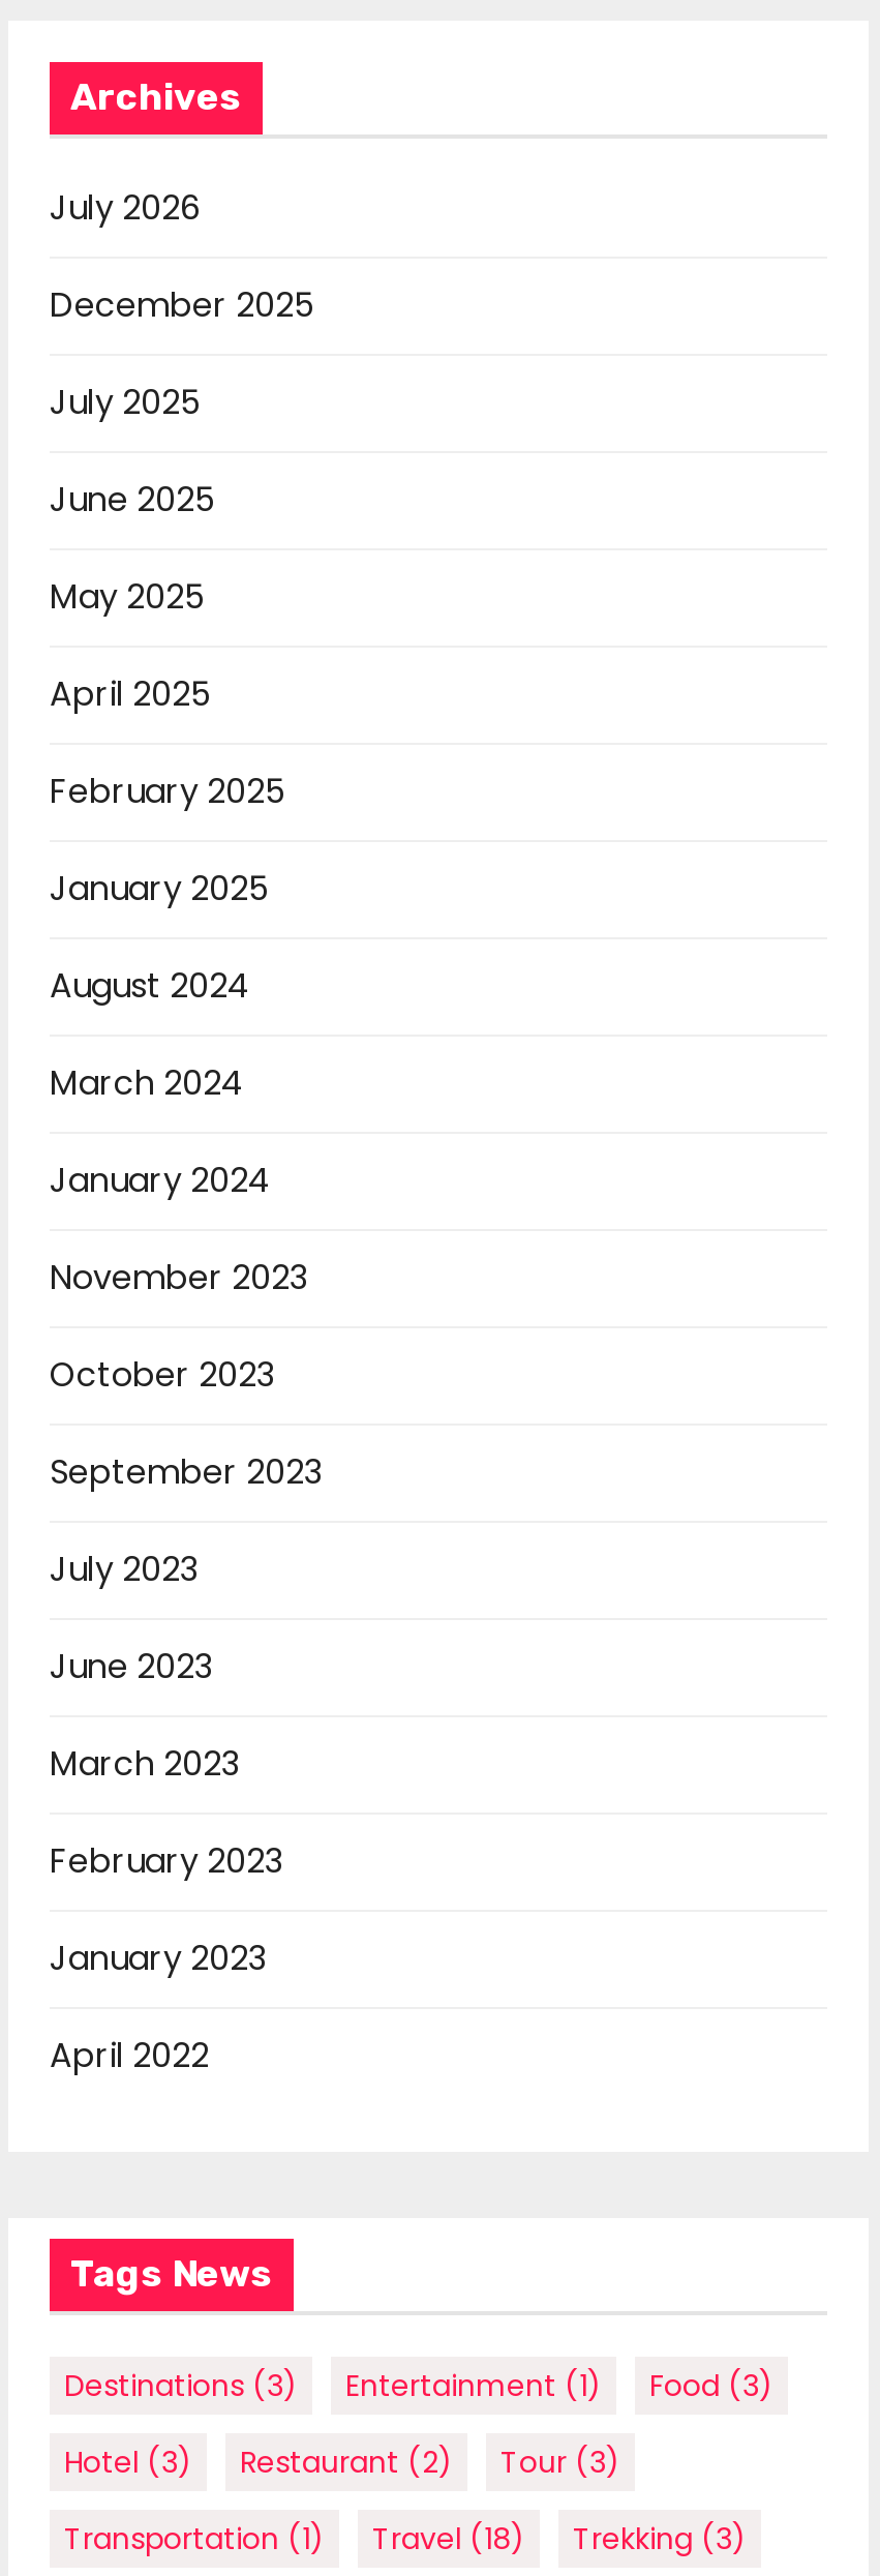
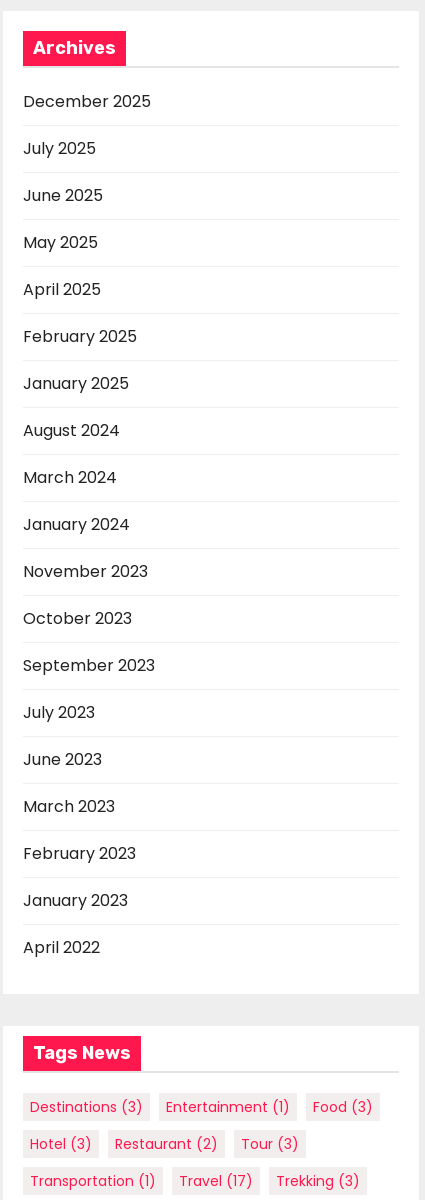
- July 2026

- Transportation (1) Travel (18) Trekking (3)
+ Transportation (1) Travel (17) Trekking (3)
